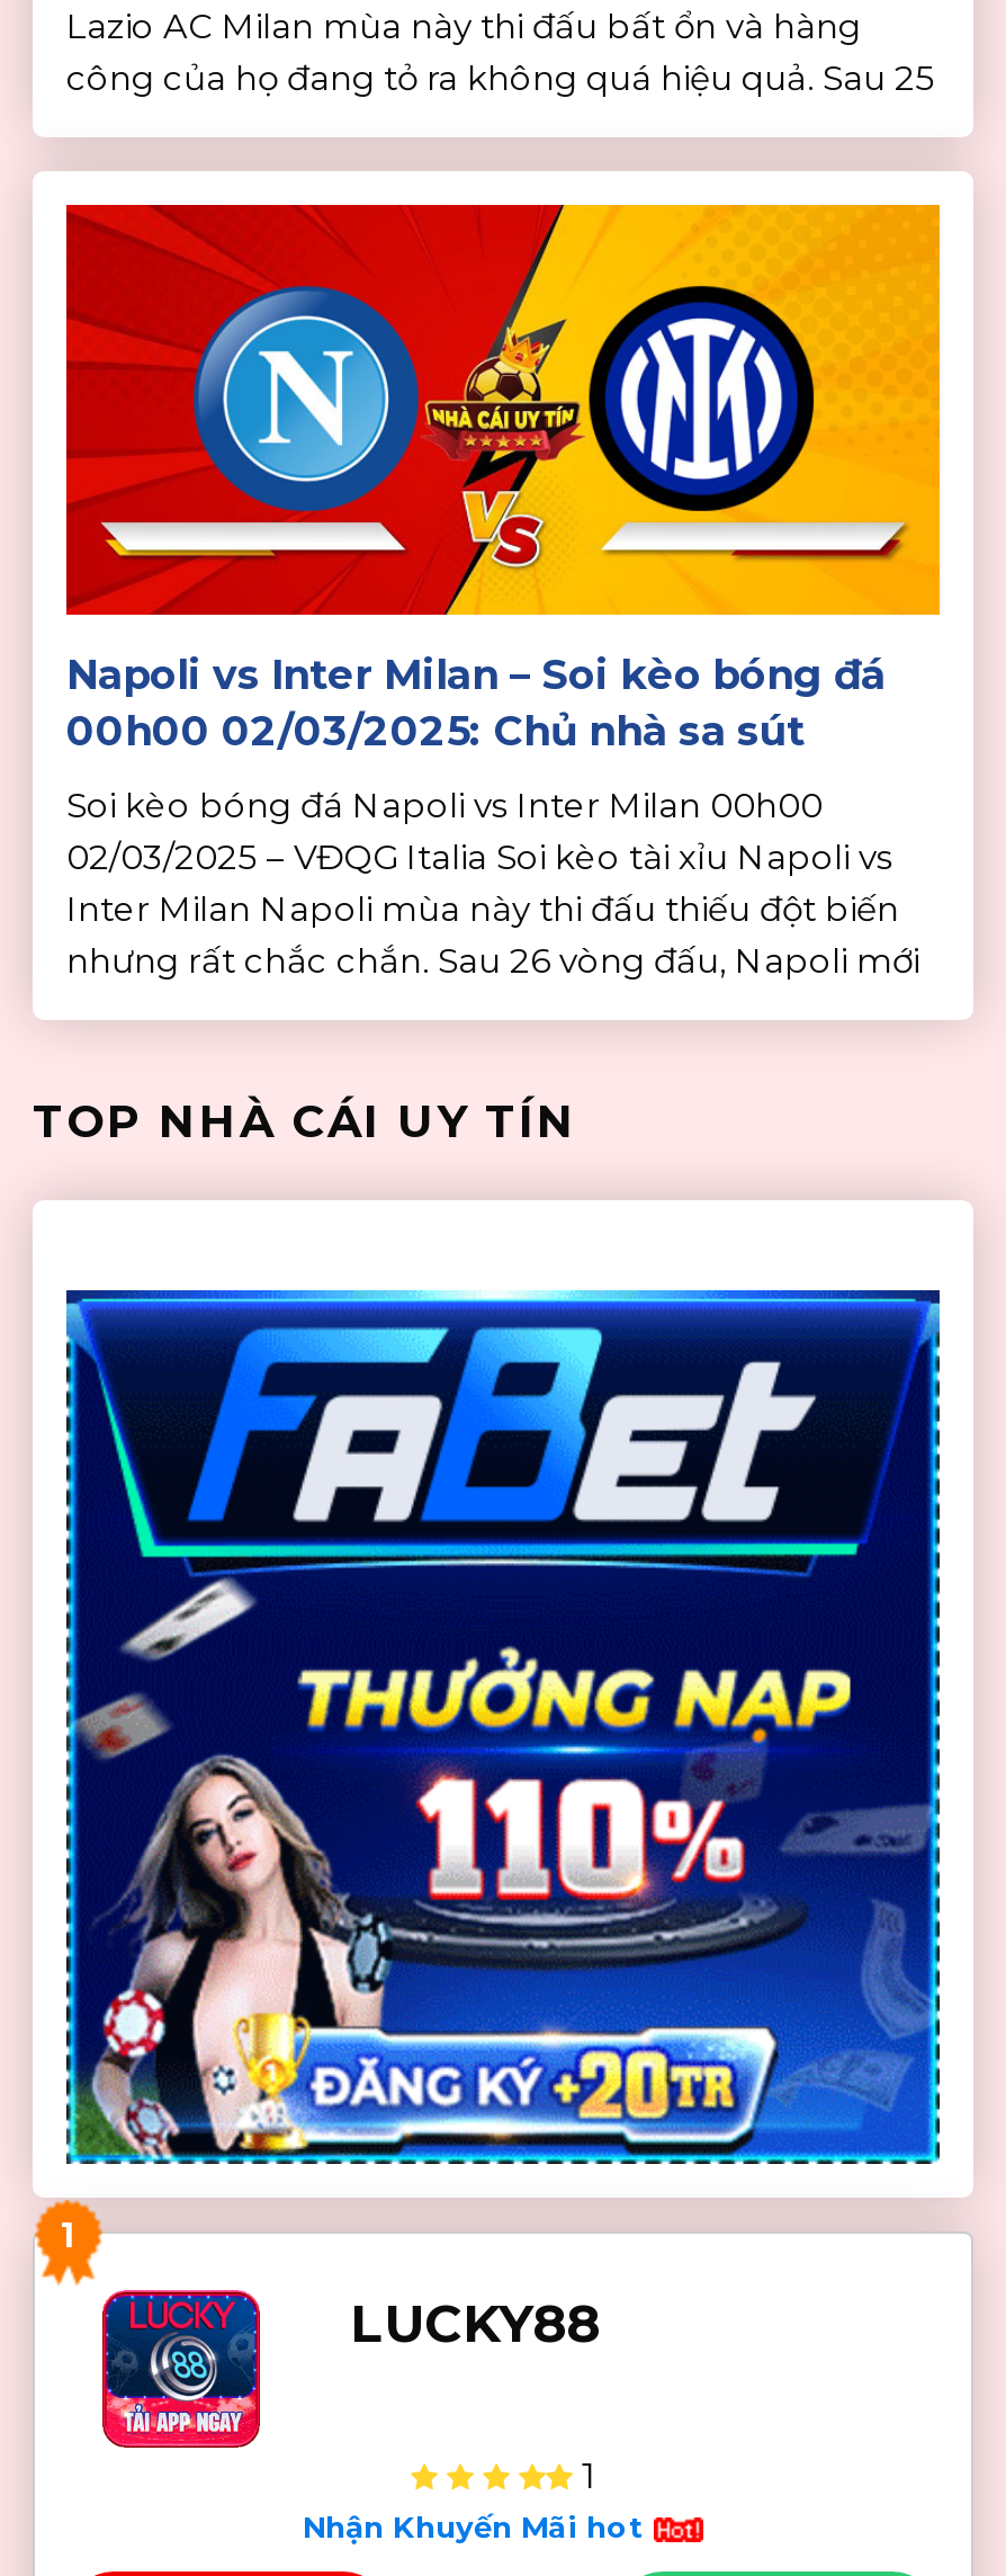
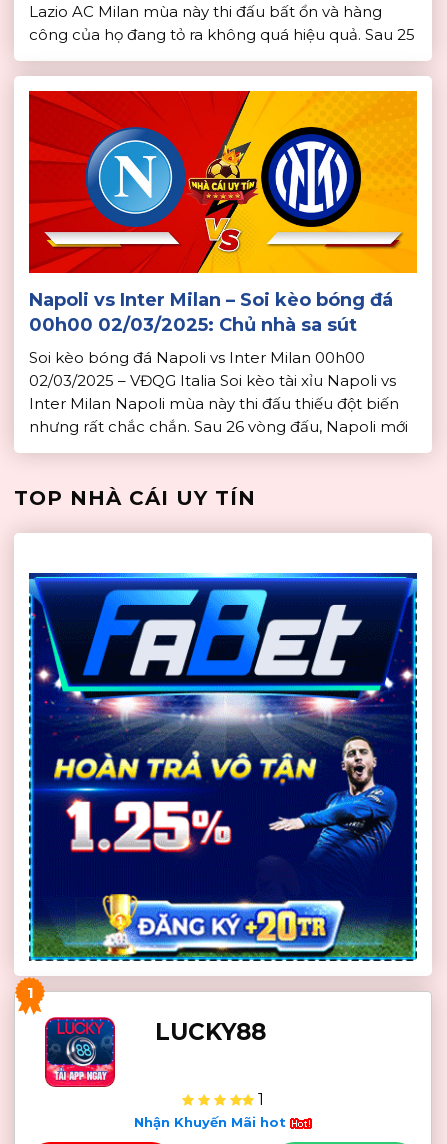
- [image]
+ [image]
